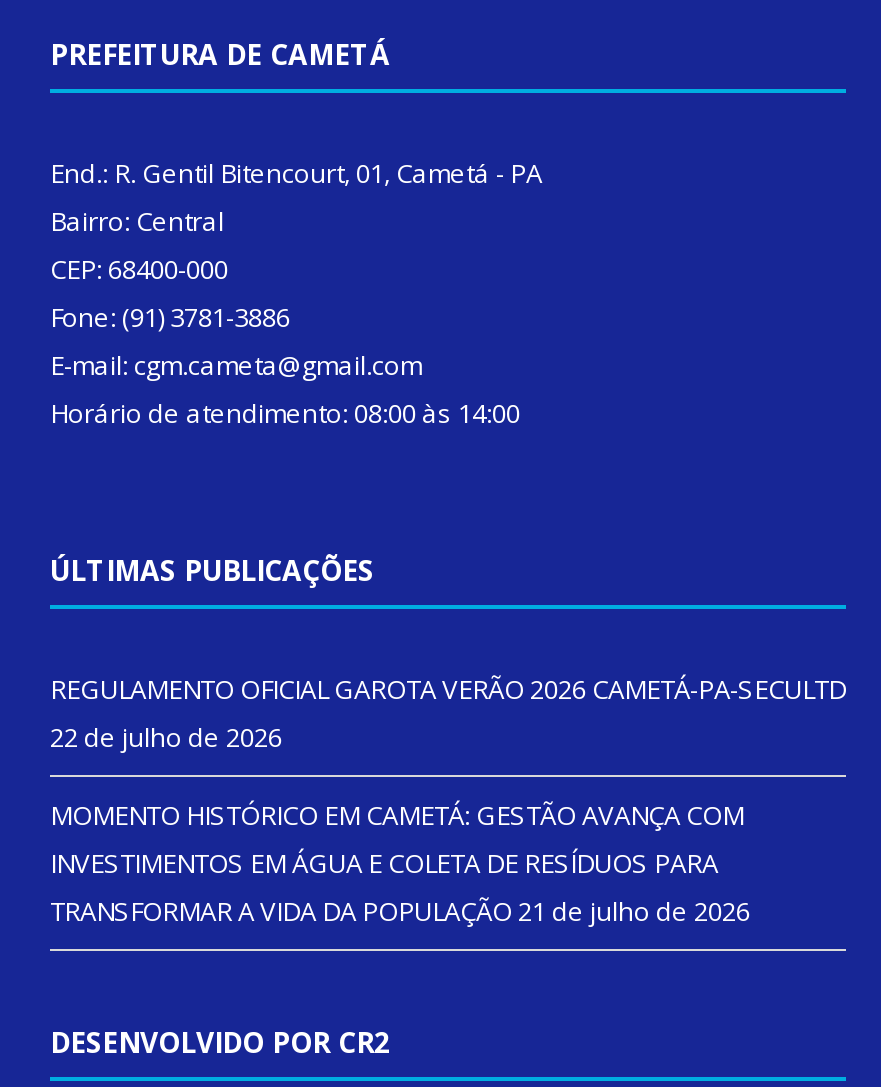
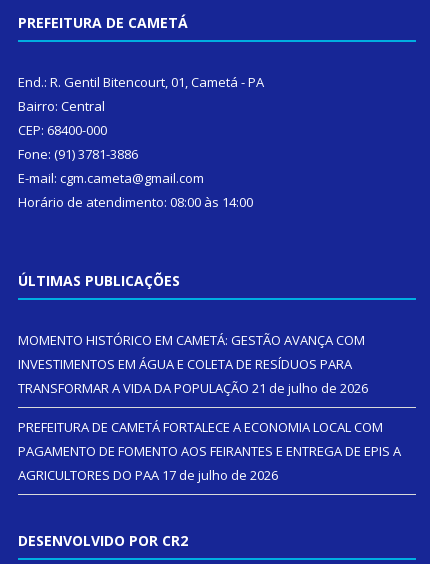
- REGULAMENTO OFICIAL GAROTA VERÃO 2026 CAMETÁ-PA-SECULTD
- 22 de julho de 2026

moved up: MOMENTO HISTÓRICO EM CAMETÁ: GESTÃO AVANÇA COM | INVESTIMENTOS EM ÁGUA E COLETA DE RESÍDUOS PARA | TRANSFORMAR A VIDA DA POPULAÇÃO 21 de julho de 2026

+ PREFEITURA DE CAMETÁ FORTALECE A ECONOMIA LOCAL COM
+ PAGAMENTO DE FOMENTO AOS FEIRANTES E ENTREGA DE EPIS A
+ AGRICULTORES DO PAA 17 de julho de 2026
